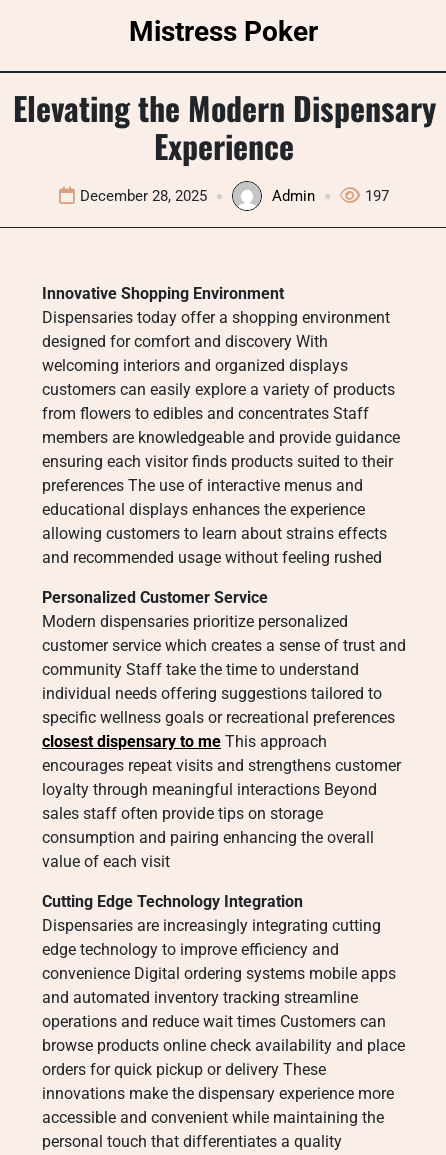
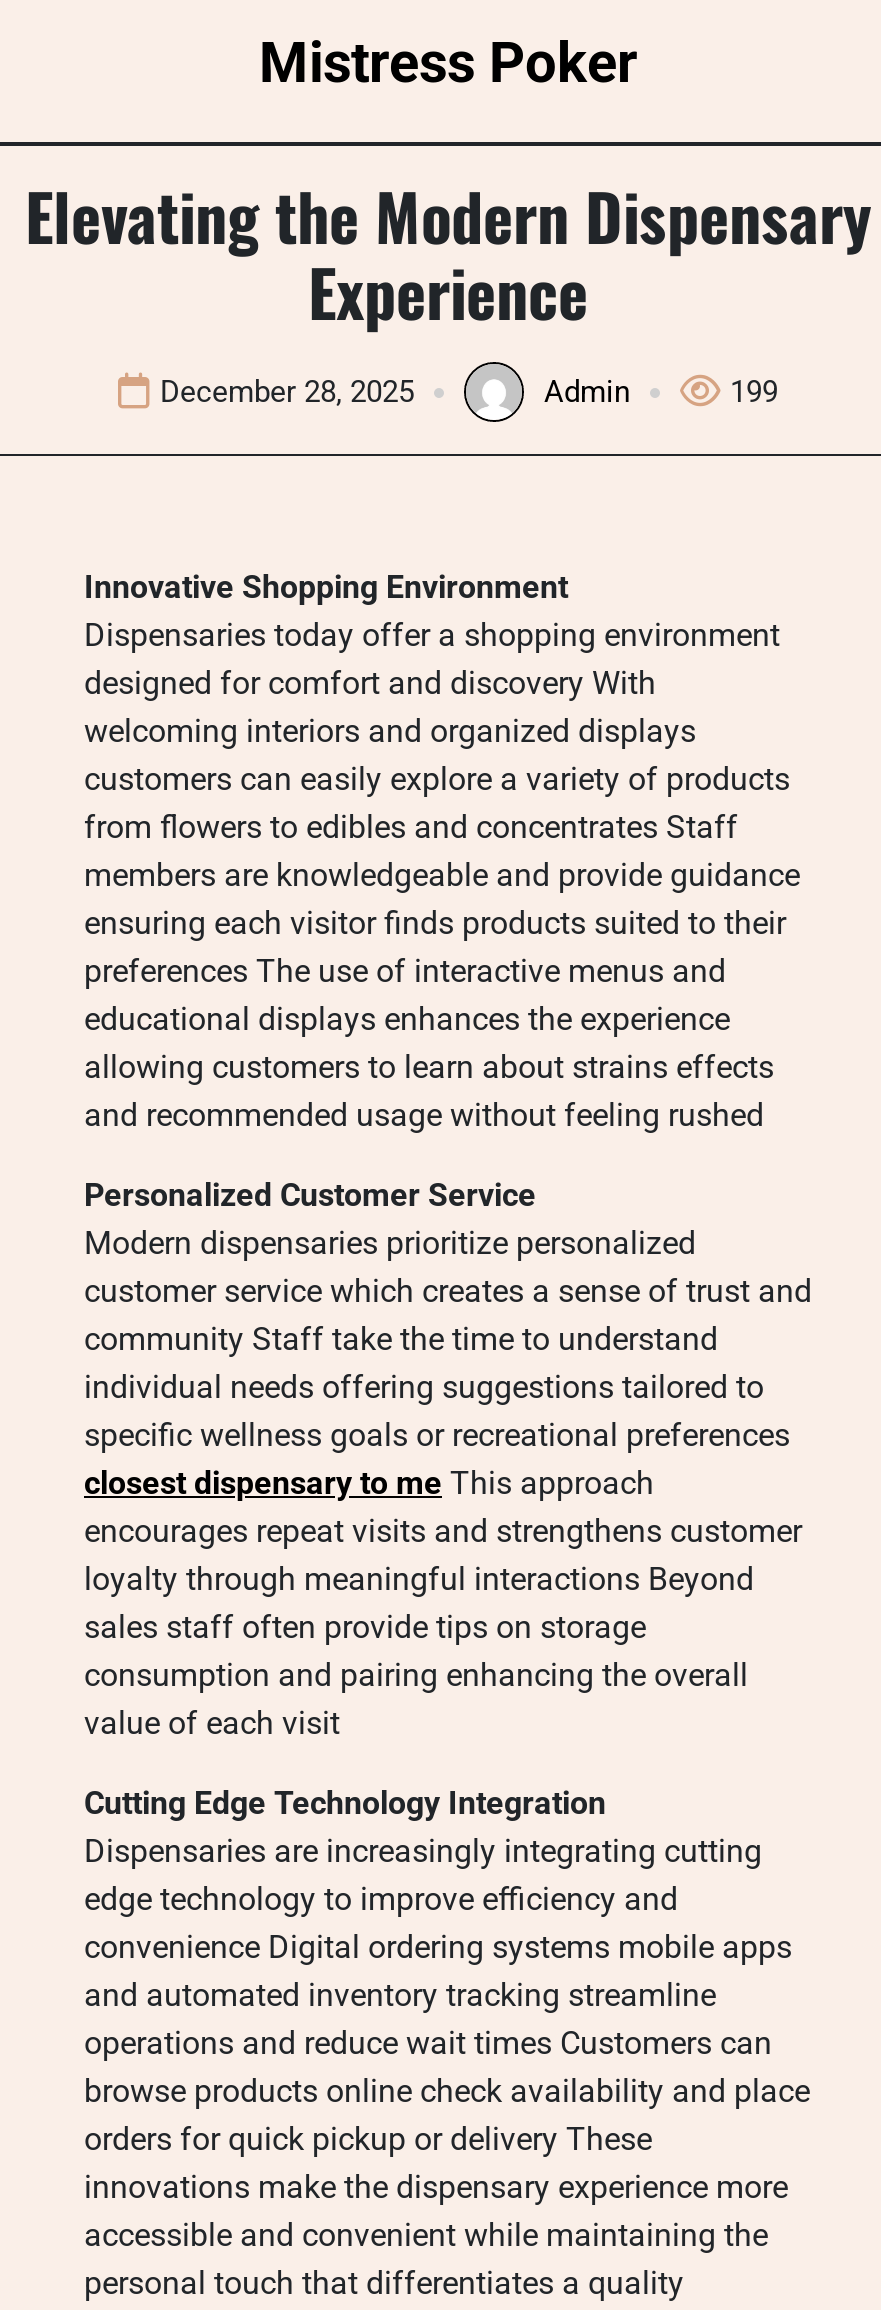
- 197
+ 199
